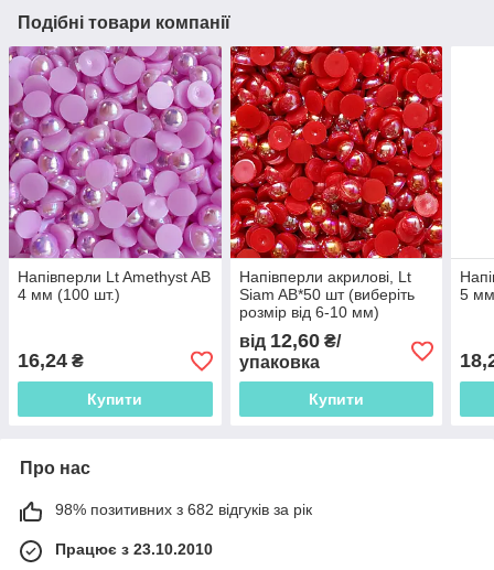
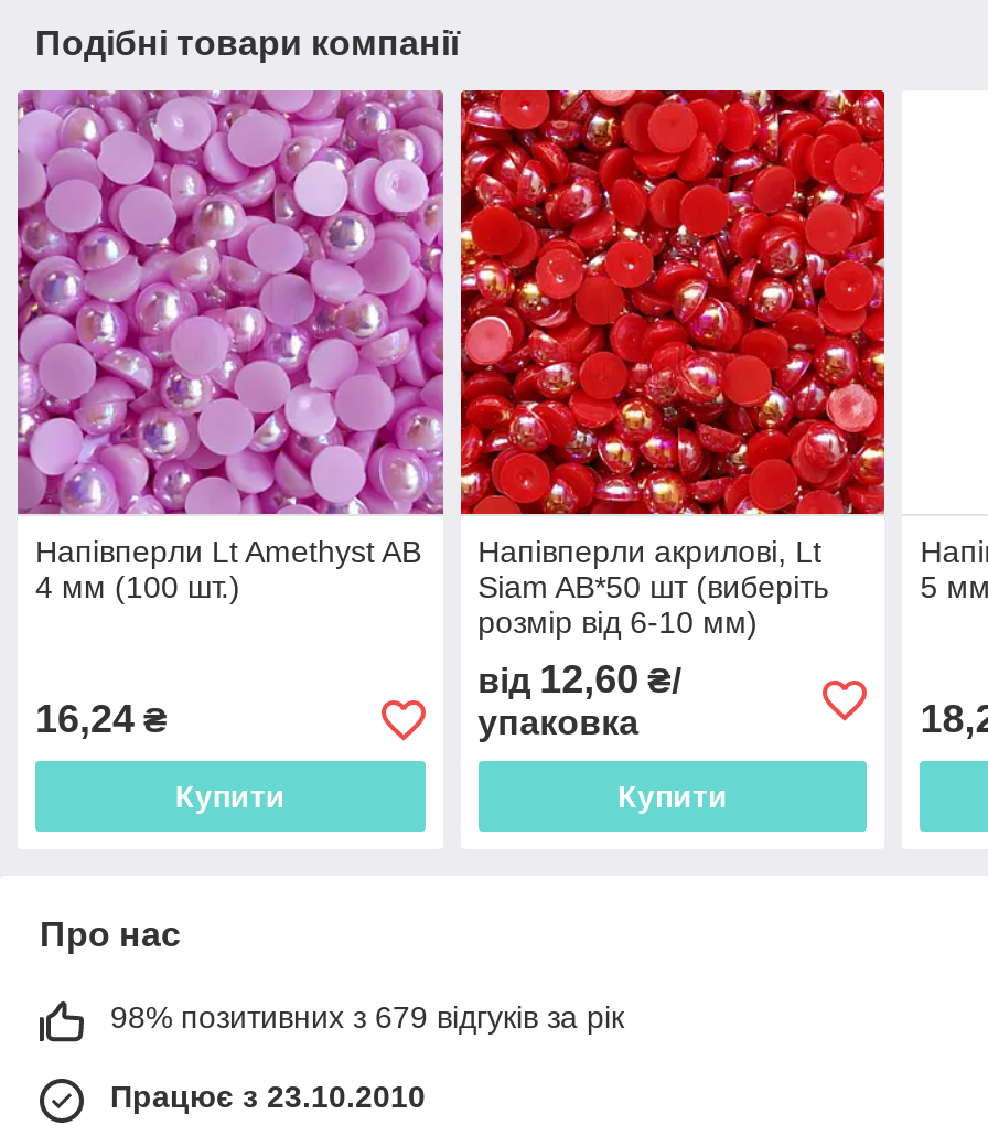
- 98% позитивних з 682 відгуків за рік
+ 98% позитивних з 679 відгуків за рік
